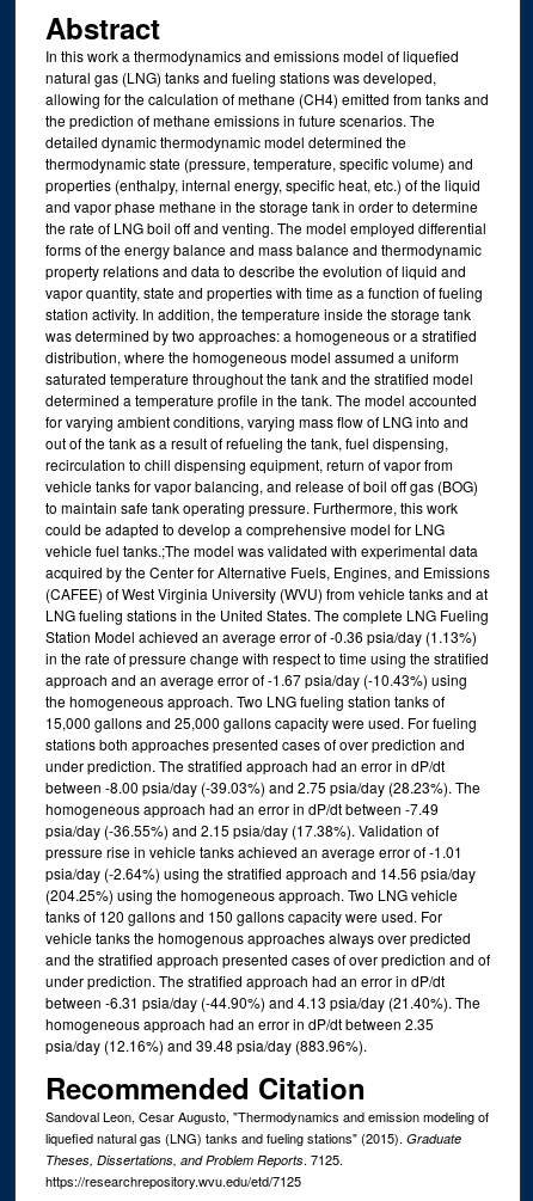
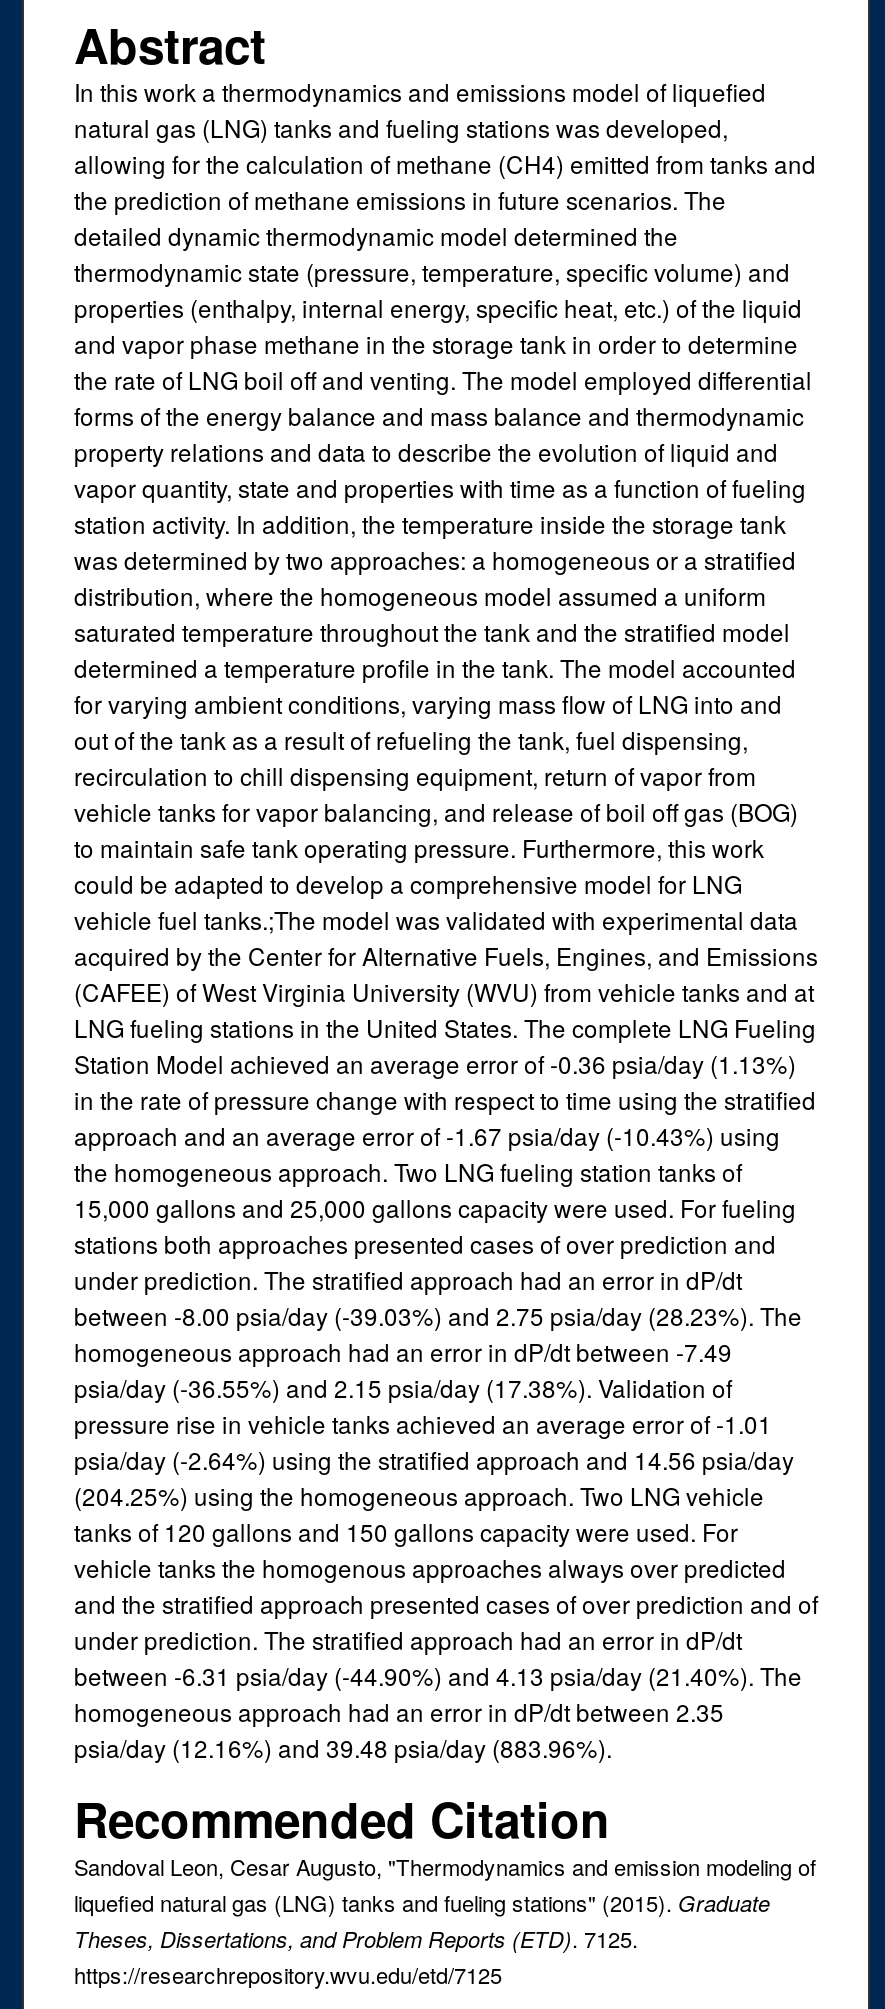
- Theses, Dissertations, and Problem Reports. 7125.
+ Theses, Dissertations, and Problem Reports (ETD). 7125.
